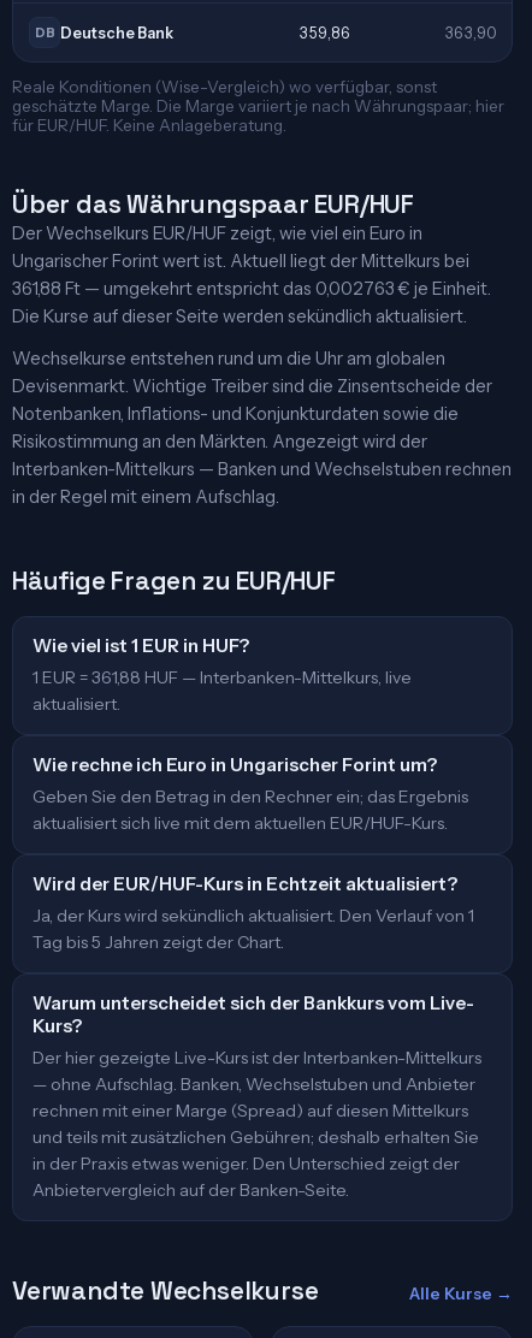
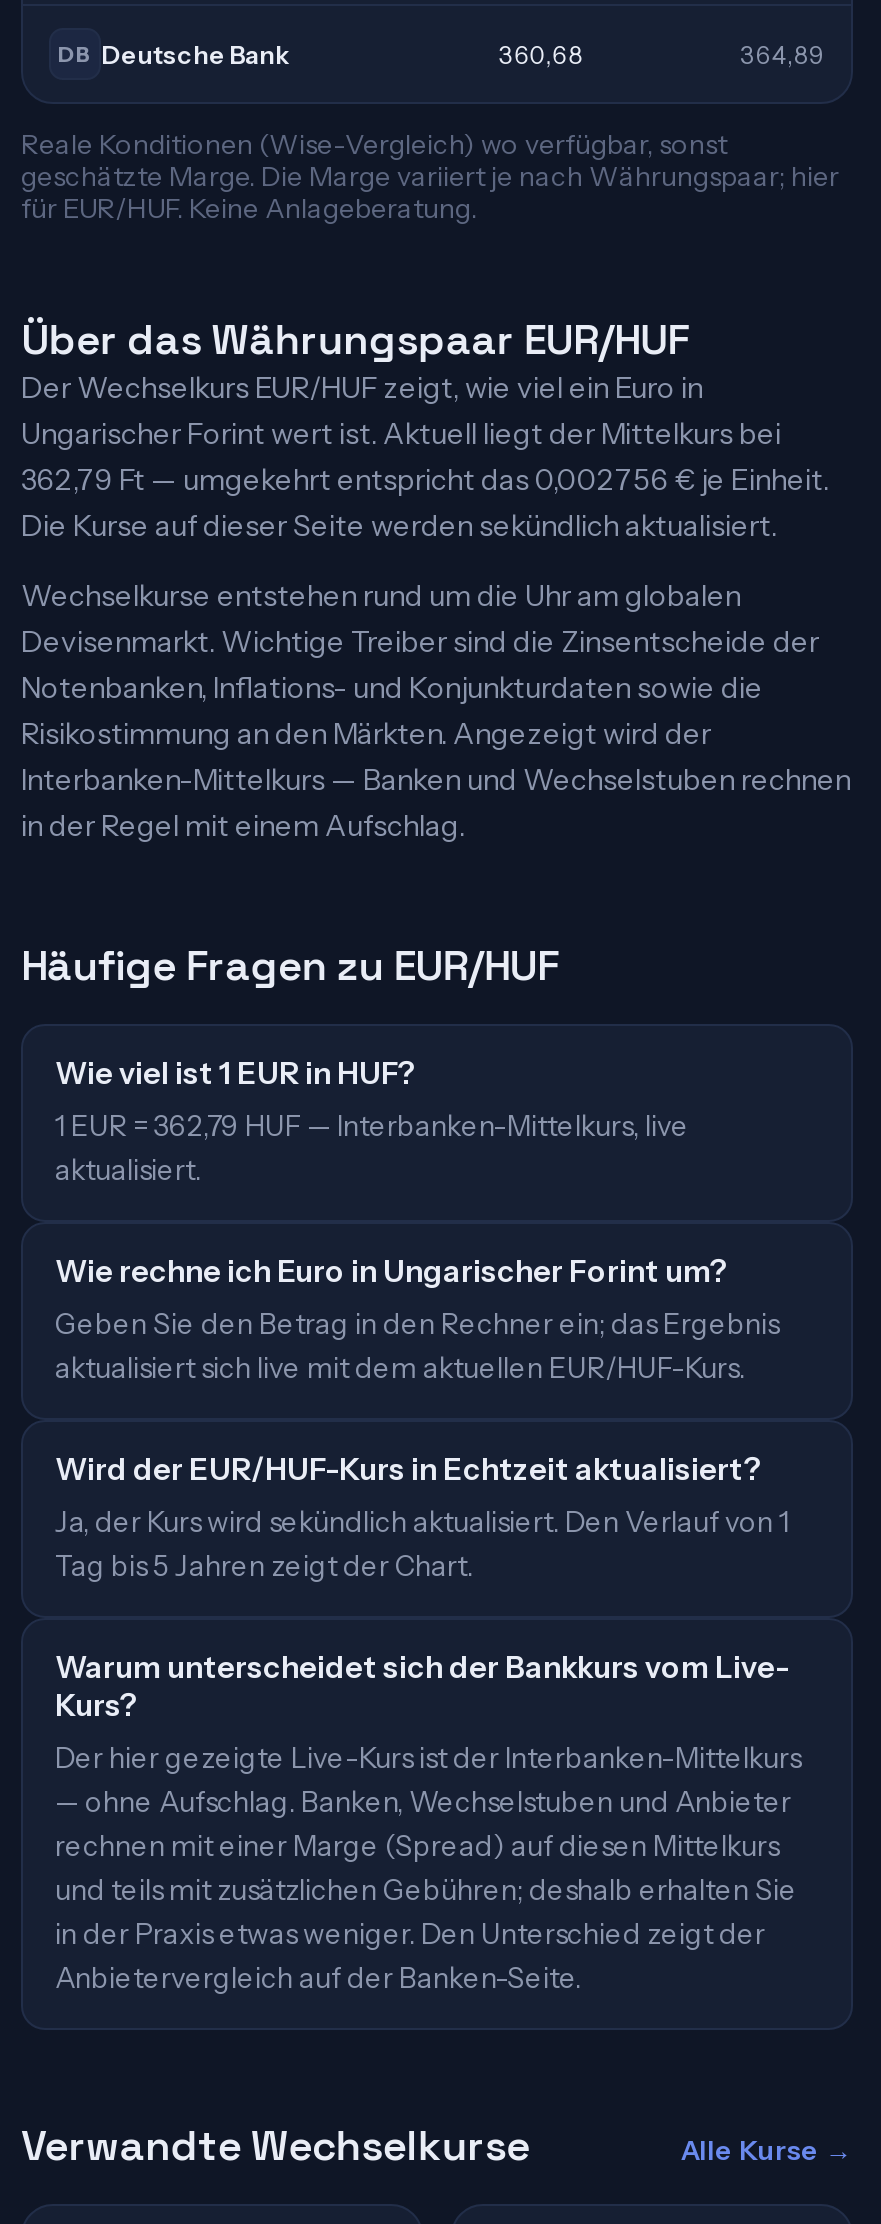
- 359,86
+ 360,68

- 363,90
+ 364,89

- 361,88 Ft — umgekehrt entspricht das 0,002763 € je Einheit.
+ 362,79 Ft — umgekehrt entspricht das 0,002756 € je Einheit.

- 1 EUR = 361,88 HUF — Interbanken-Mittelkurs, live
+ 1 EUR = 362,79 HUF — Interbanken-Mittelkurs, live
